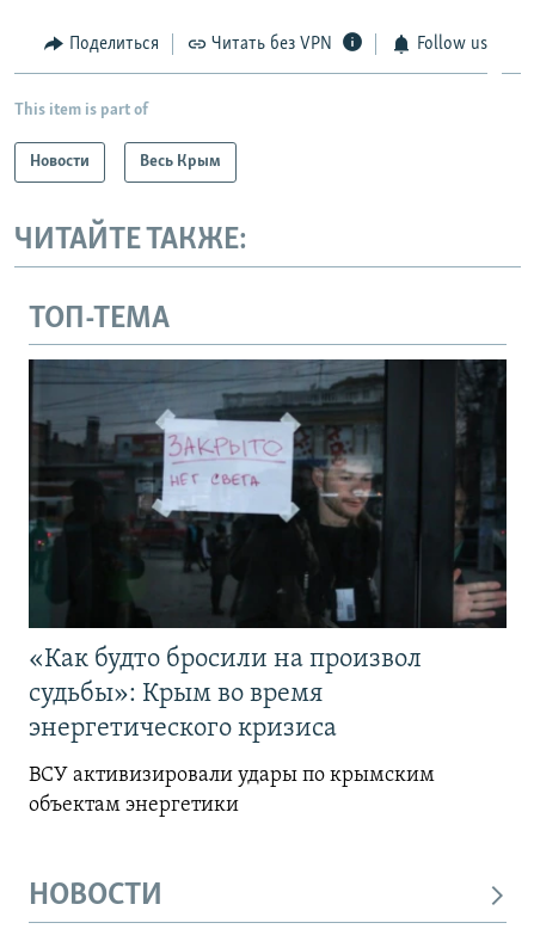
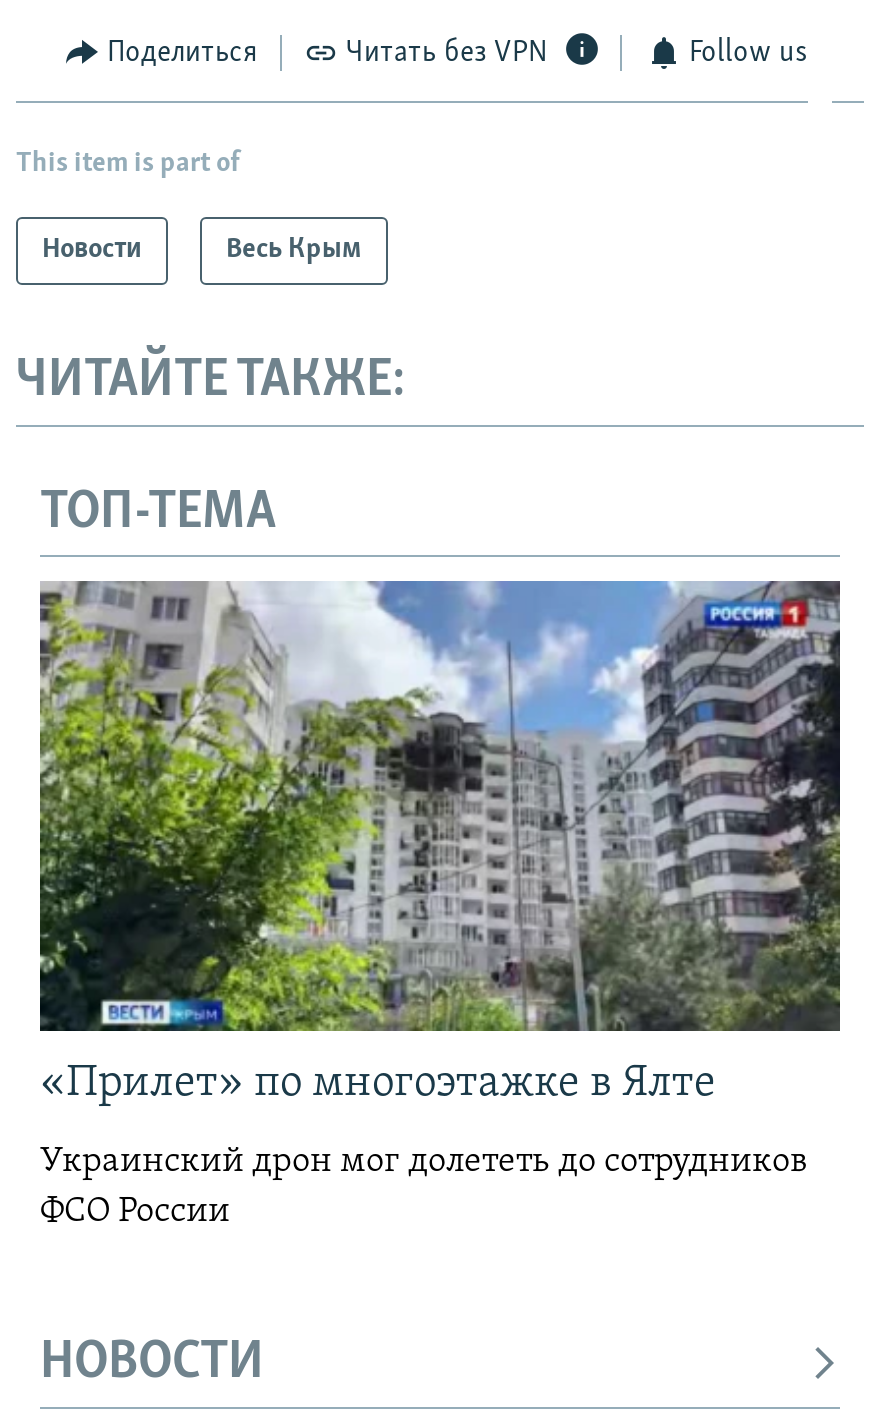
- [image]
- «Как будто бросили на произвол
- судьбы»: Крым во время
- энергетического кризиса
+ [image]
+ «Прилет» по многоэтажке в Ялте

- ВСУ активизировали удары по крымским
- объектам энергетики
+ Украинский дрон мог долететь до сотрудников
+ ФСО России
